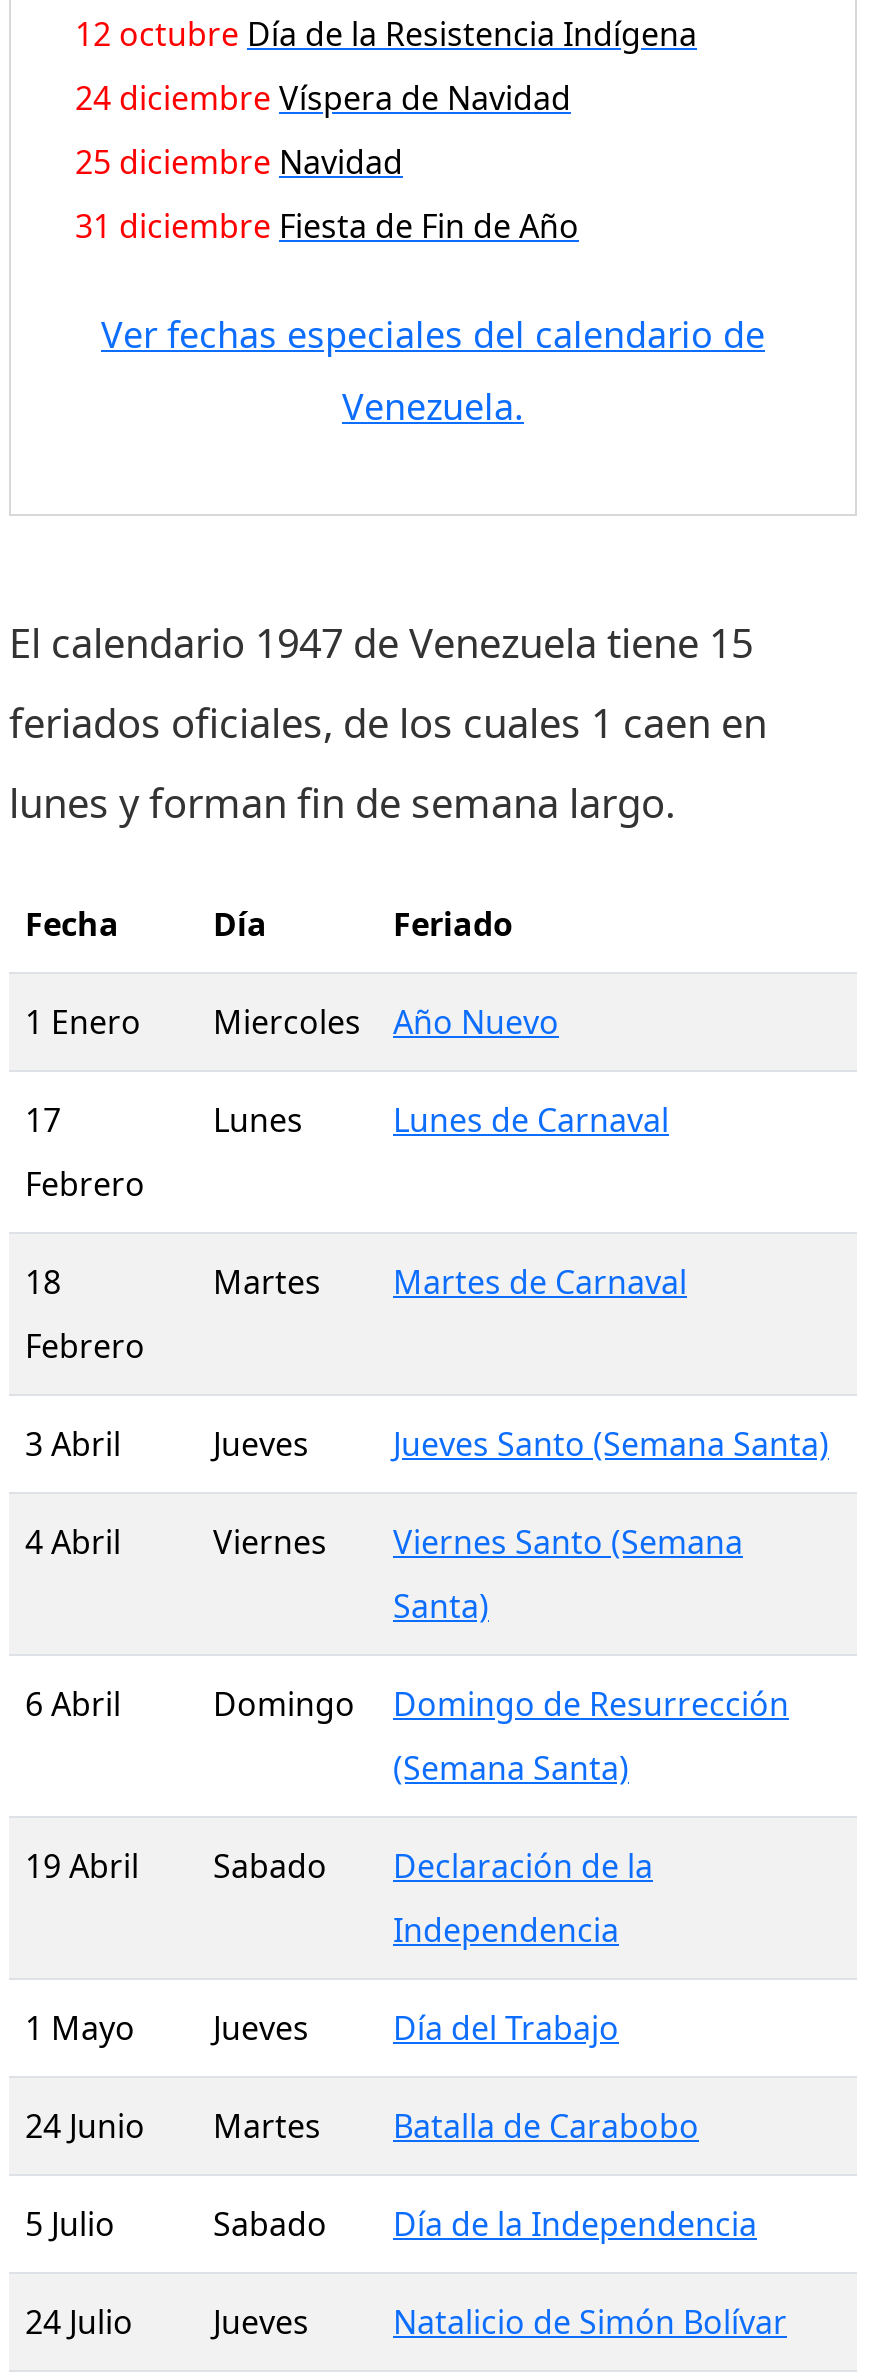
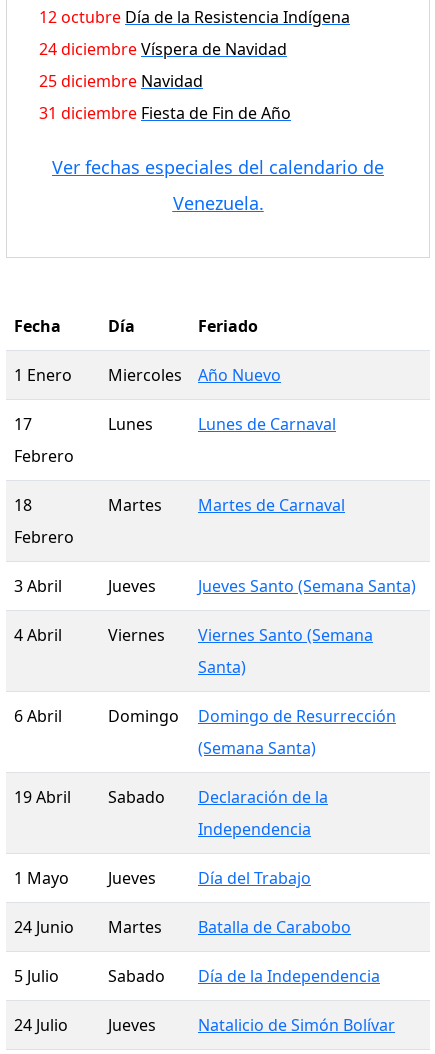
- El calendario 1947 de Venezuela tiene 15
- feriados oficiales, de los cuales 1 caen en
- lunes y forman fin de semana largo.
